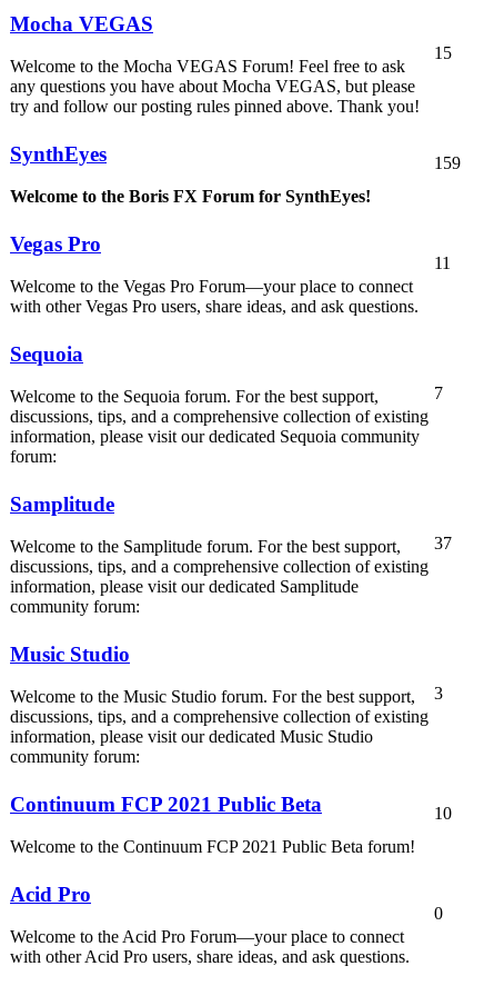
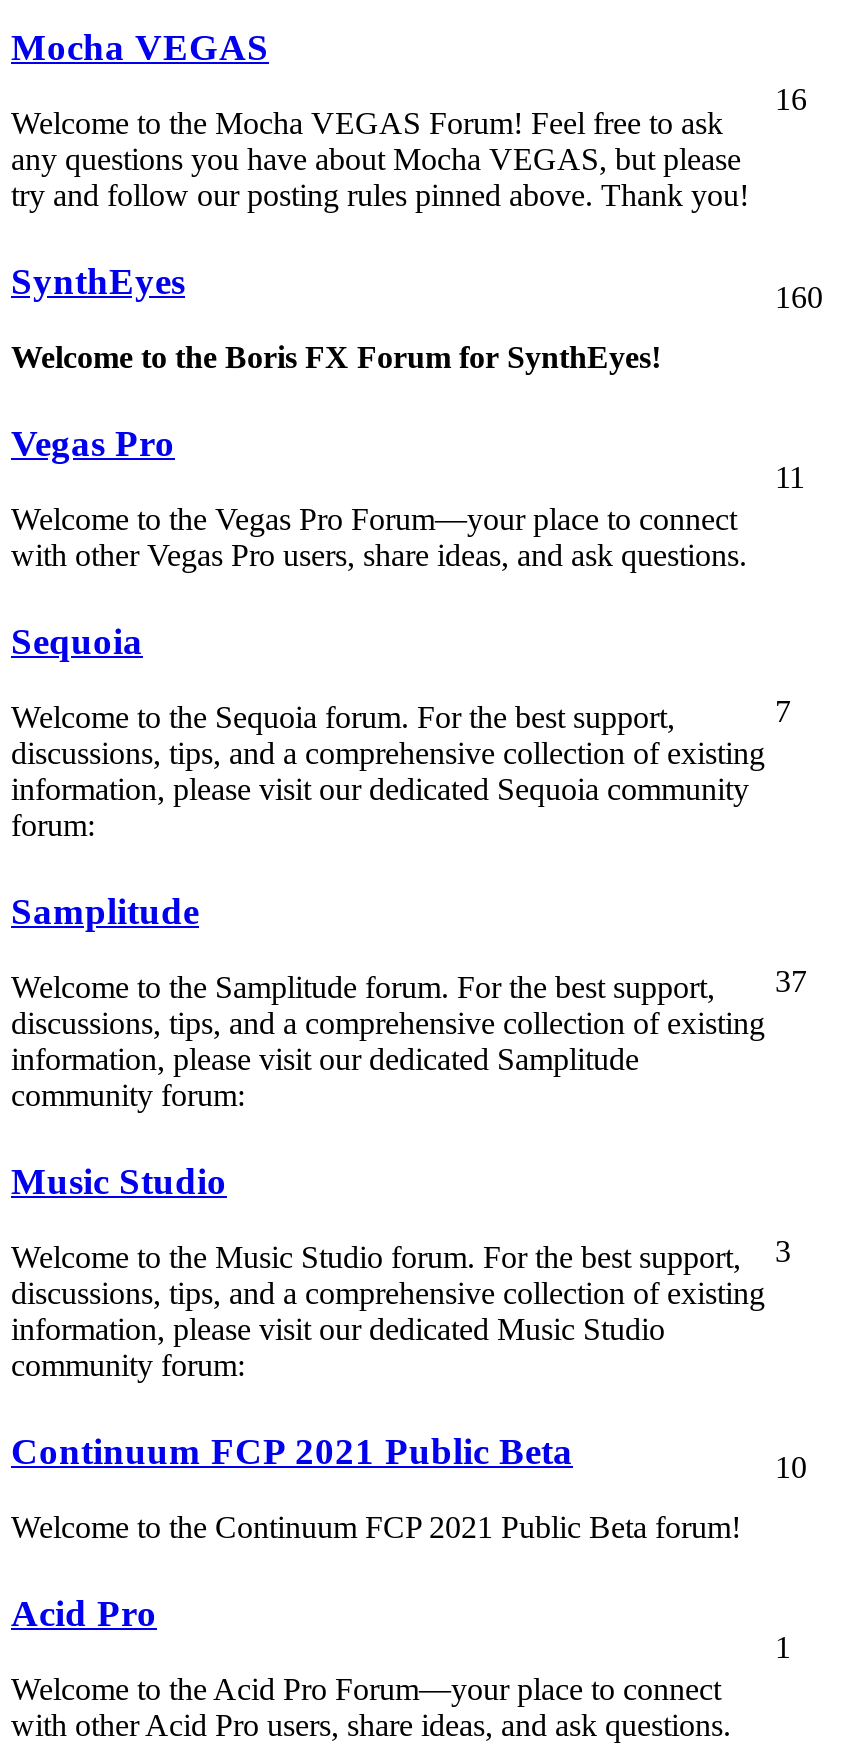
- 15
+ 16

- 159
+ 160

- 0
+ 1
